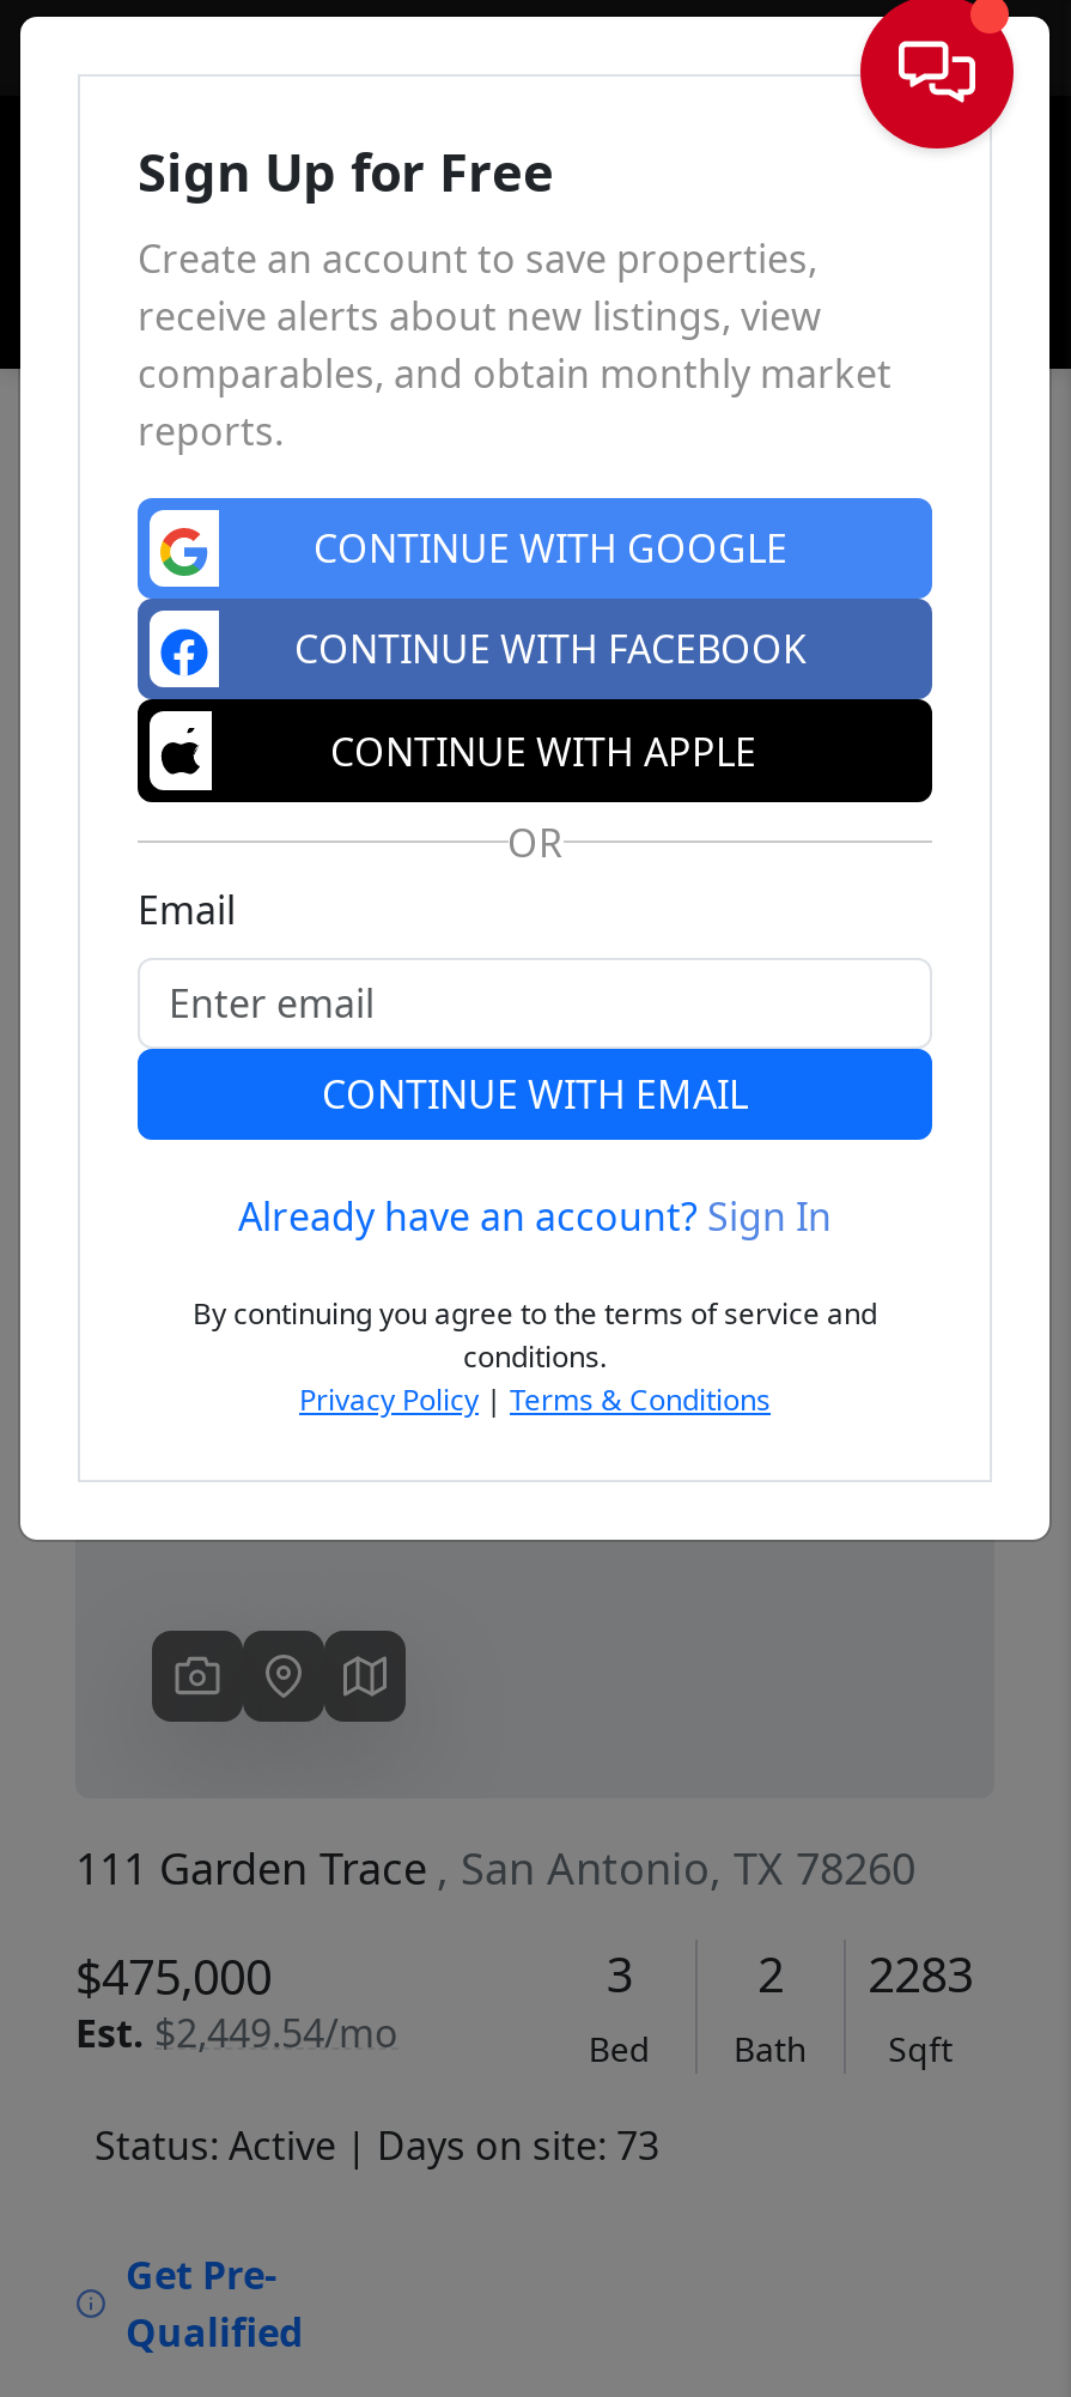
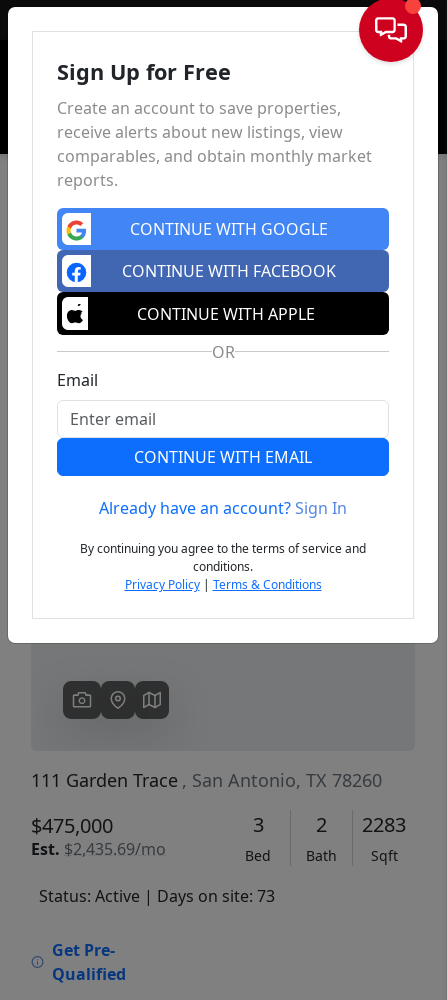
- Est. $2,449.54/mo
+ Est. $2,435.69/mo
